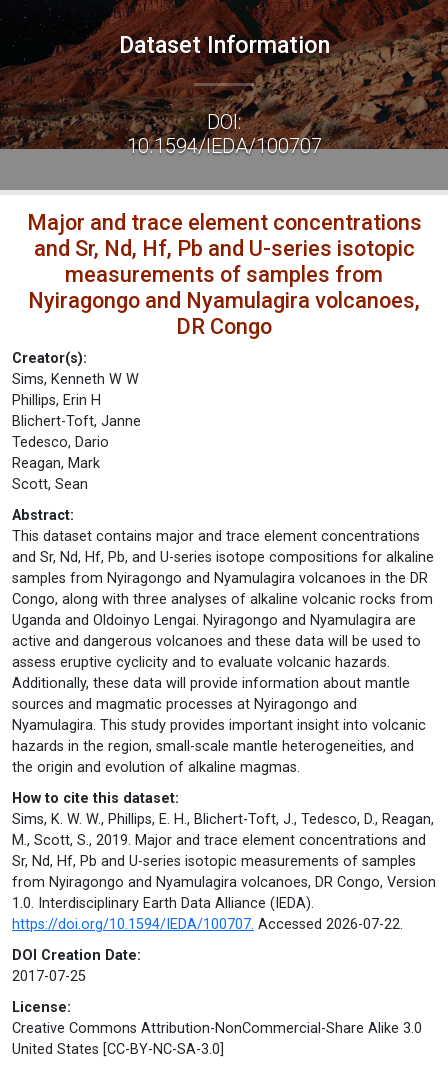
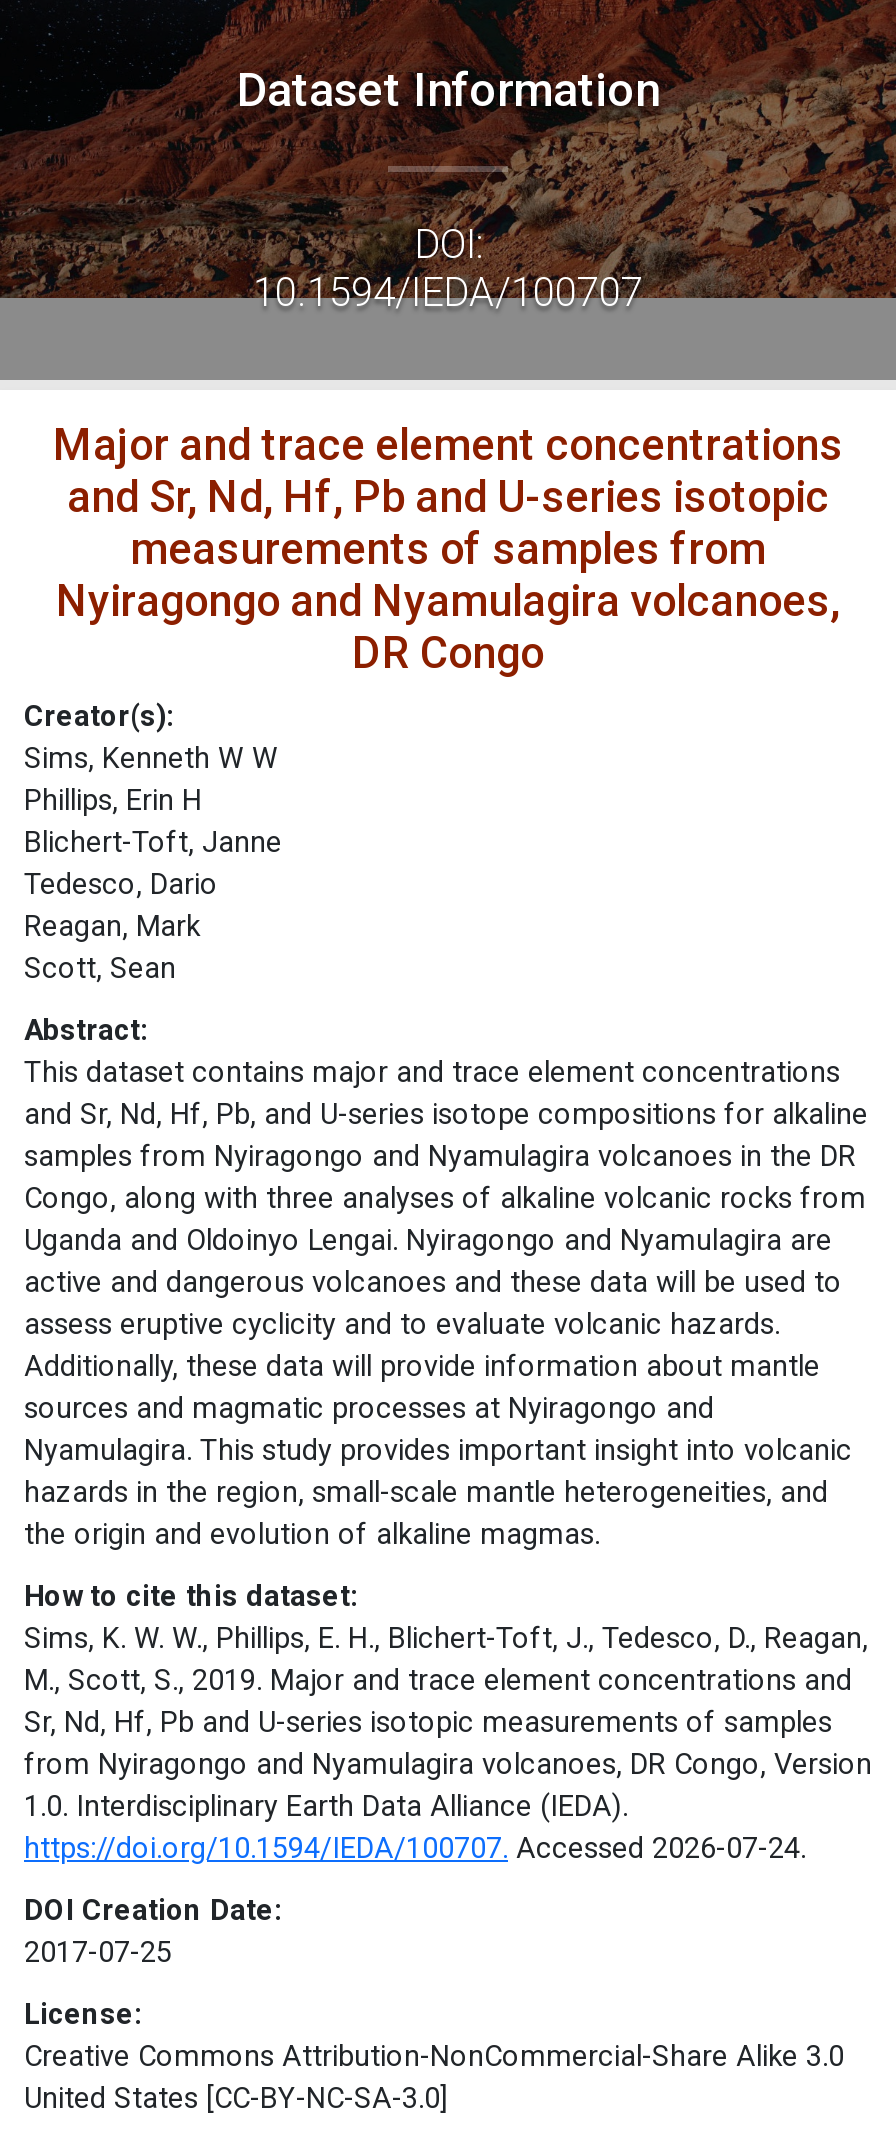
- https://doi.org/10.1594/IEDA/100707. Accessed 2026-07-22.
+ https://doi.org/10.1594/IEDA/100707. Accessed 2026-07-24.
